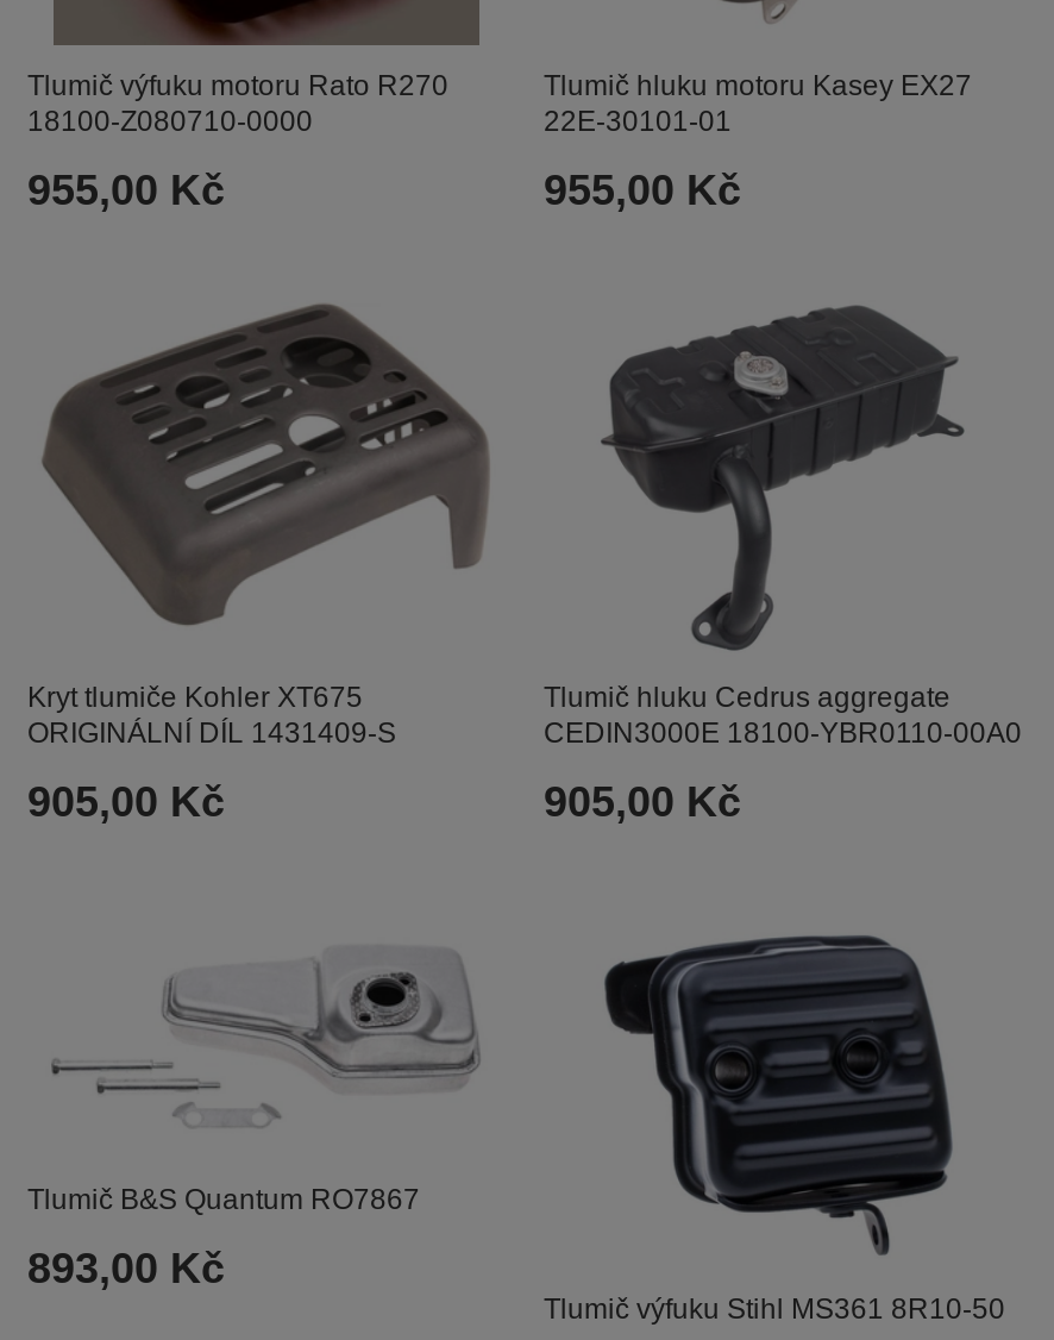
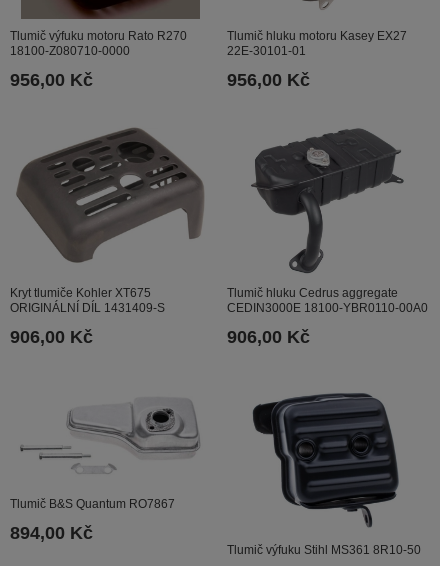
- 955,00 Kč
+ 956,00 Kč

- 955,00 Kč
+ 956,00 Kč

- 905,00 Kč
+ 906,00 Kč

- 905,00 Kč
+ 906,00 Kč

- 893,00 Kč
+ 894,00 Kč
